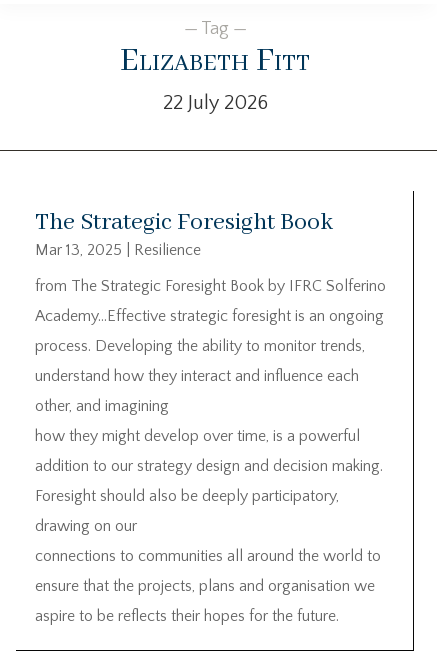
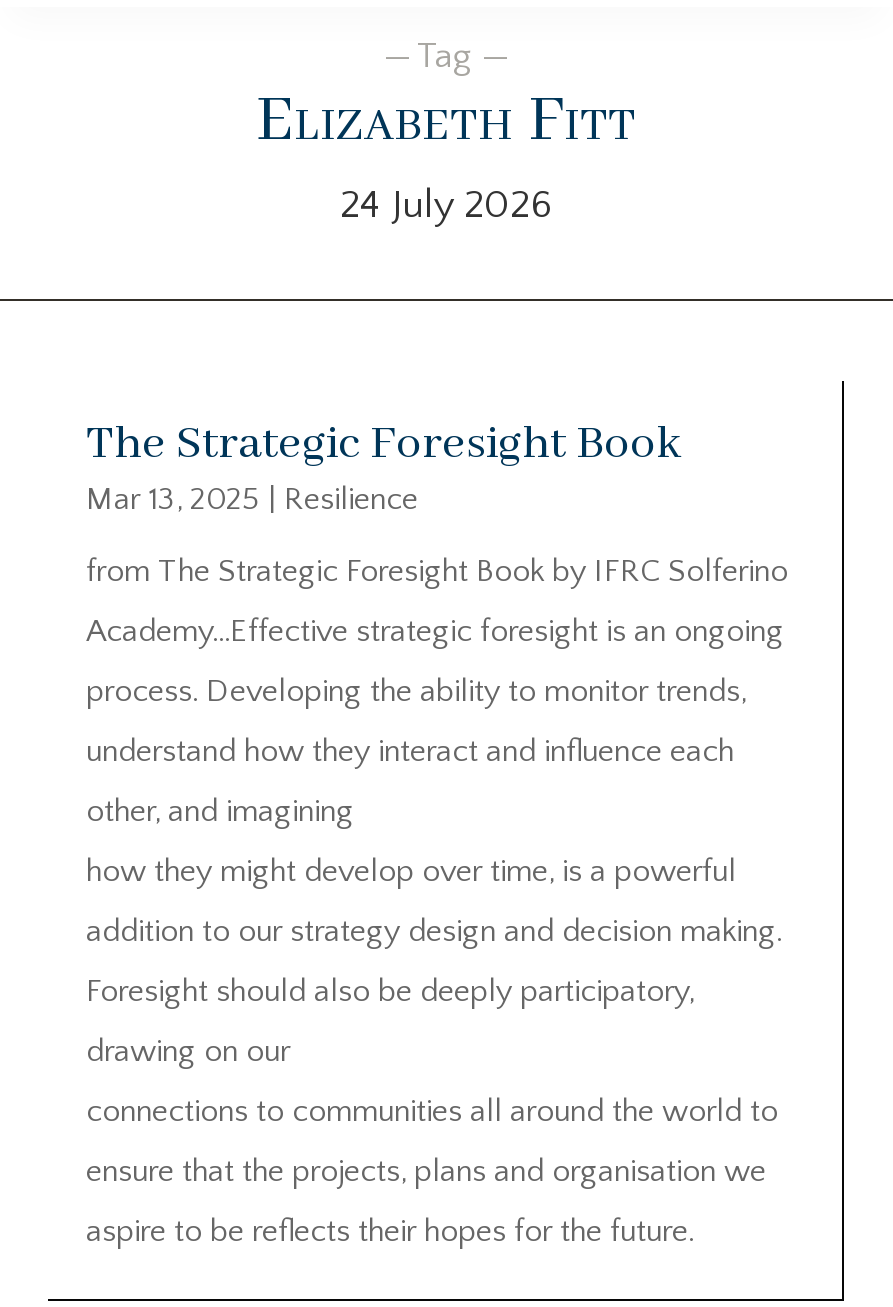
- 22 July 2026
+ 24 July 2026
